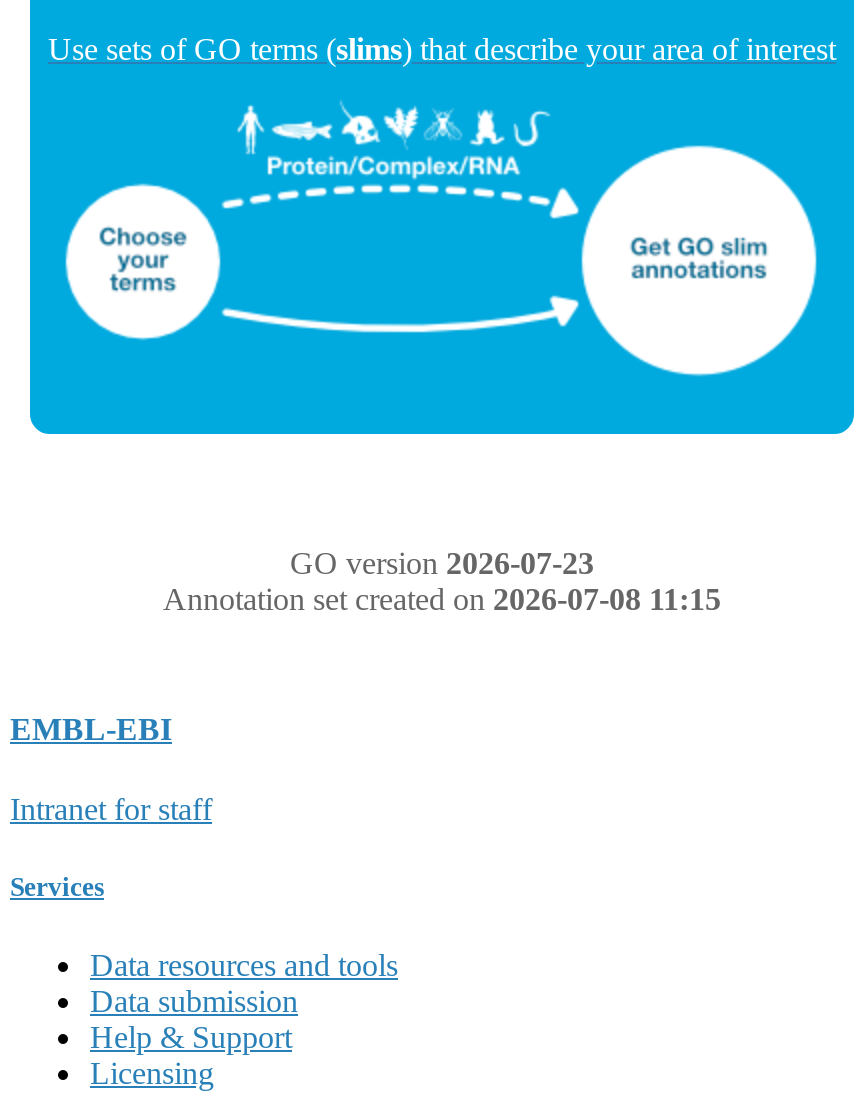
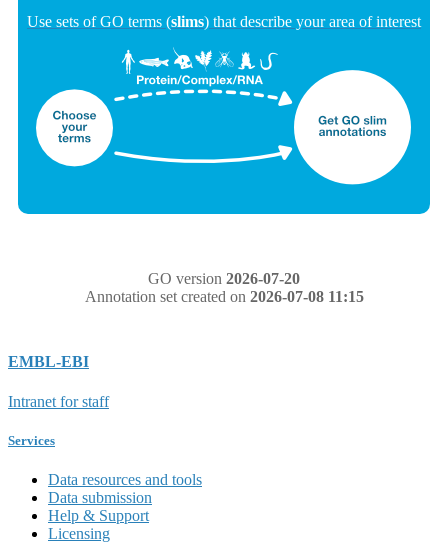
- GO version 2026-07-23
+ GO version 2026-07-20
